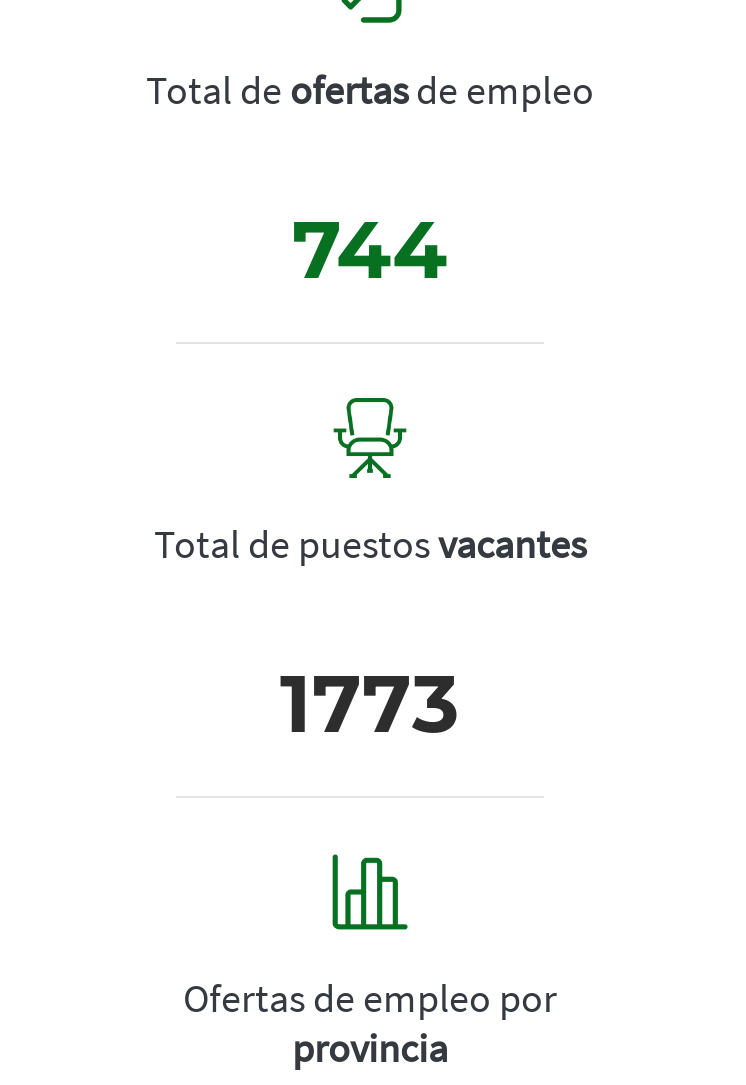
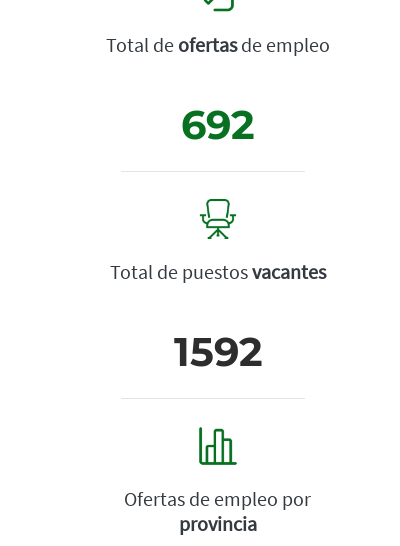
- 744
+ 692

- 1773
+ 1592
